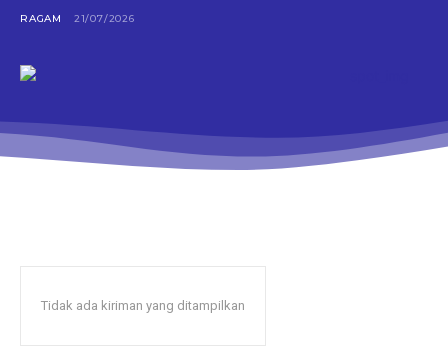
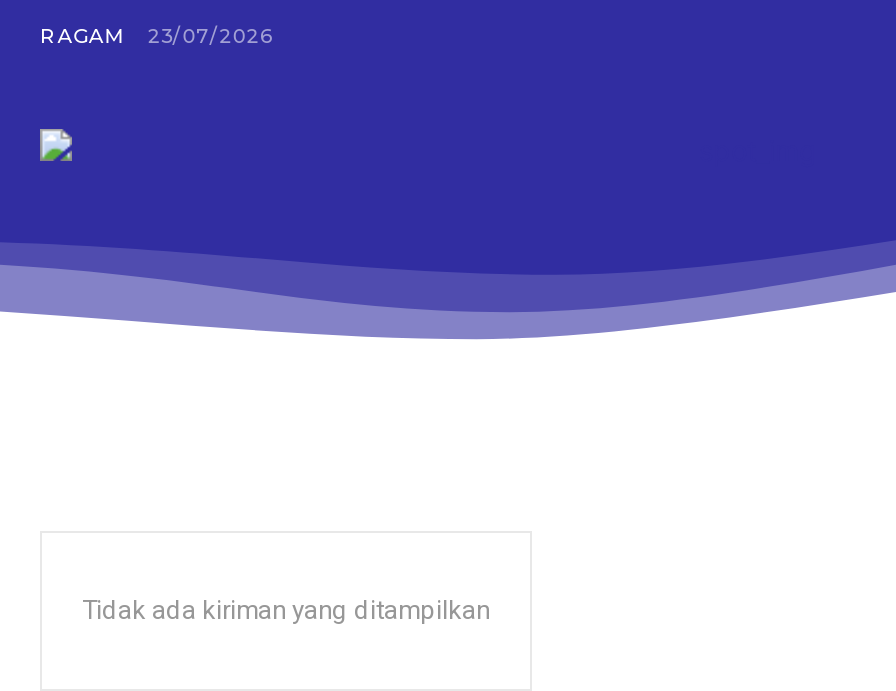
- RAGAM 21/07/2026
+ RAGAM 23/07/2026
